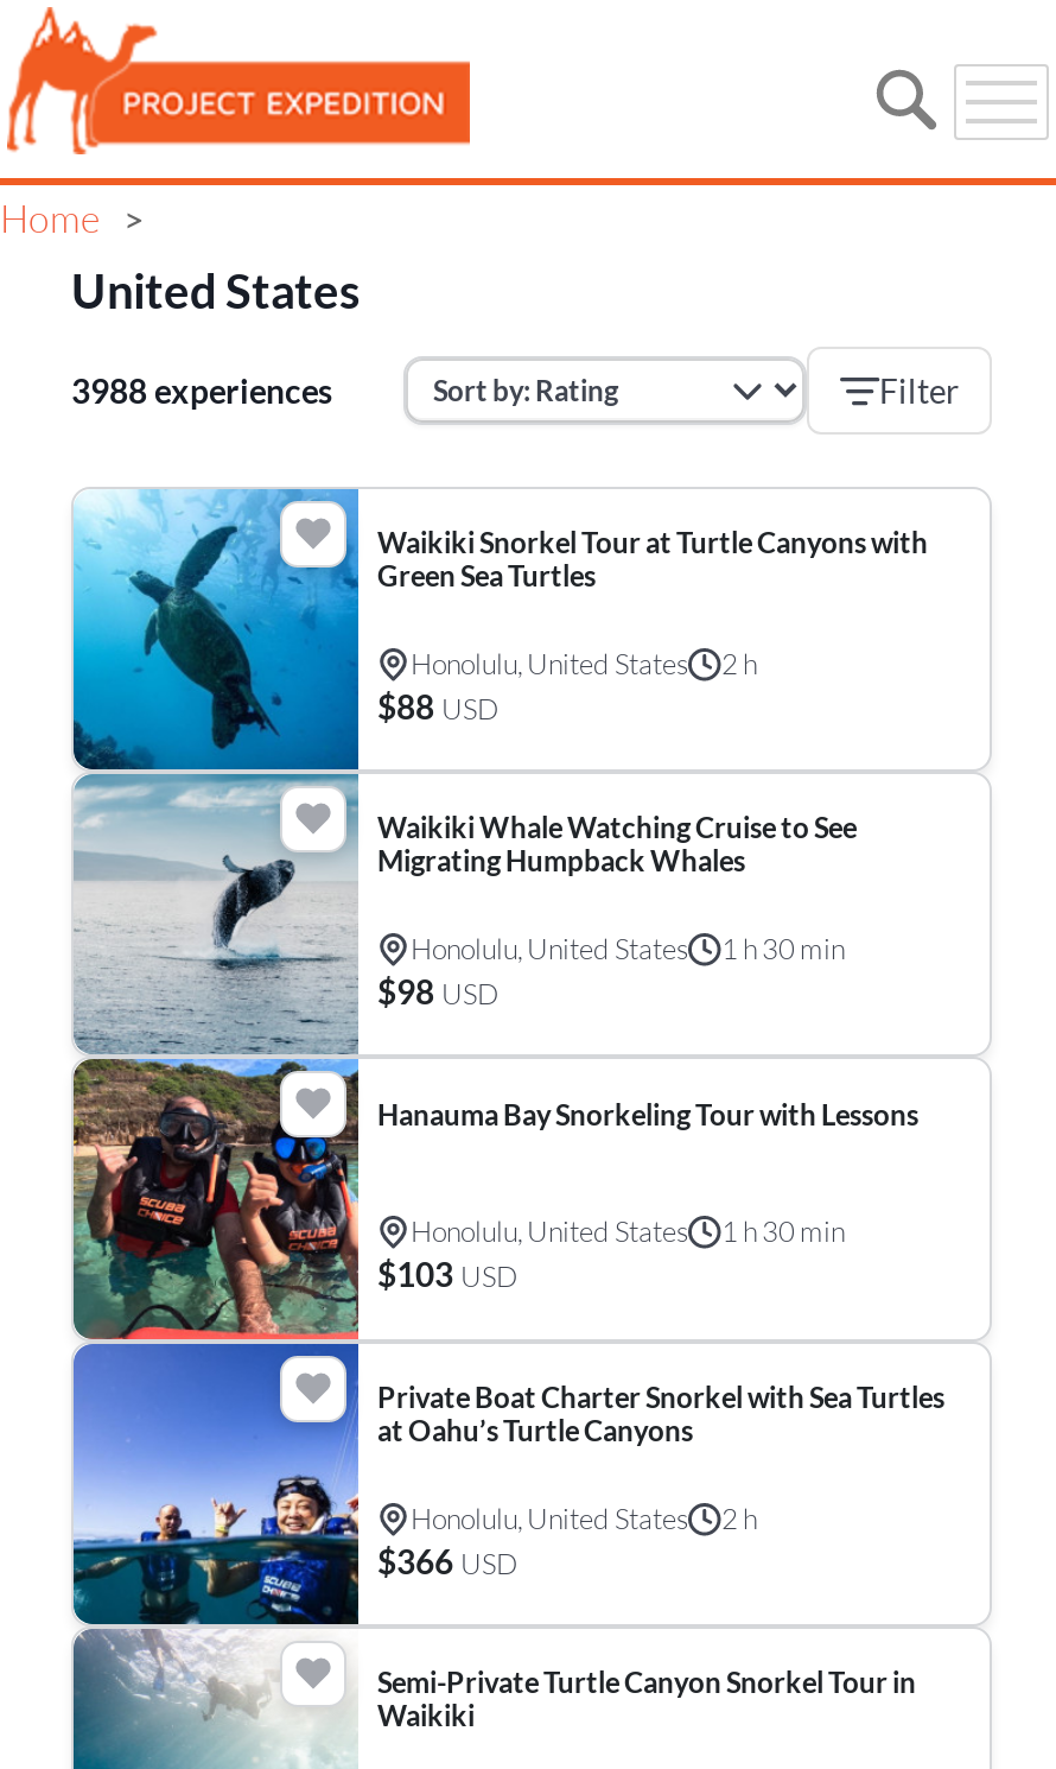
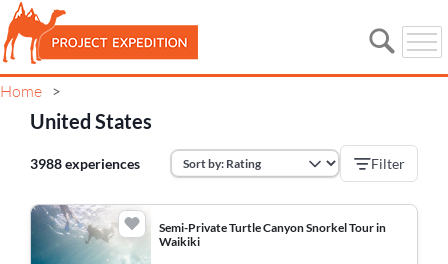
- [image]
- Waikiki Snorkel Tour at Turtle Canyons with
- Green Sea Turtles
- Honolulu, United States
- 2 h
- $88 USD
- Waikiki Whale Watching Cruise to See
- Migrating Humpback Whales
- Honolulu, United States
- 1 h 30 min
- $98 USD
- Hanauma Bay Snorkeling Tour with Lessons
- Honolulu, United States
- 1 h 30 min
- $103 USD
- Private Boat Charter Snorkel with Sea Turtles
- at Oahu’s Turtle Canyons
- Honolulu, United States
- 2 h
- $366 USD
